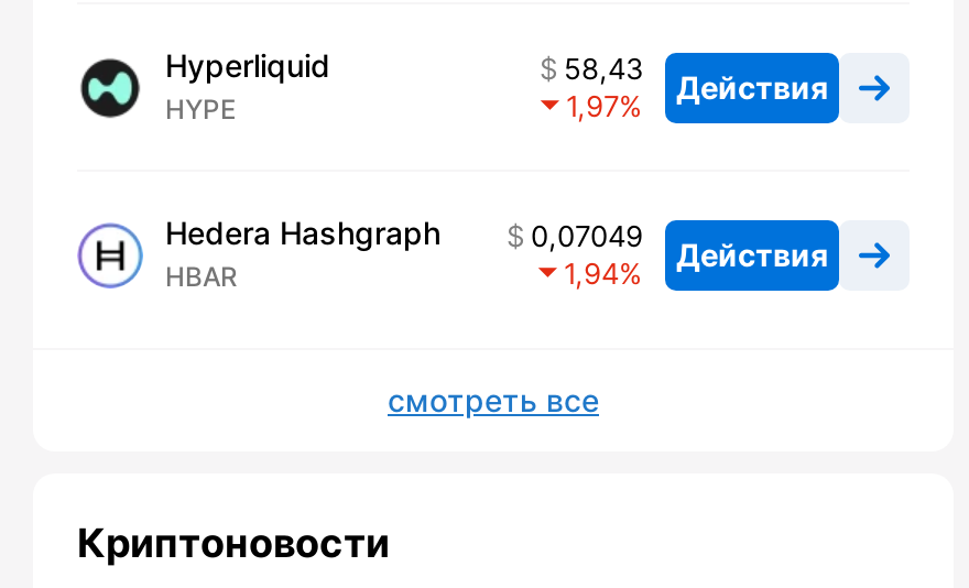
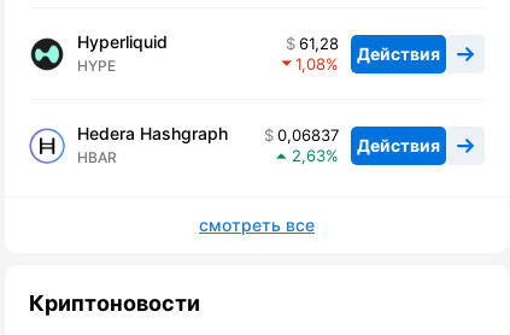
- 58,43 Действия
+ 61,28 Действия

- 1,97
+ 1,08

- 0,07049 Действия
+ 0,06837 Действия

- 1,94
+ 2,63
